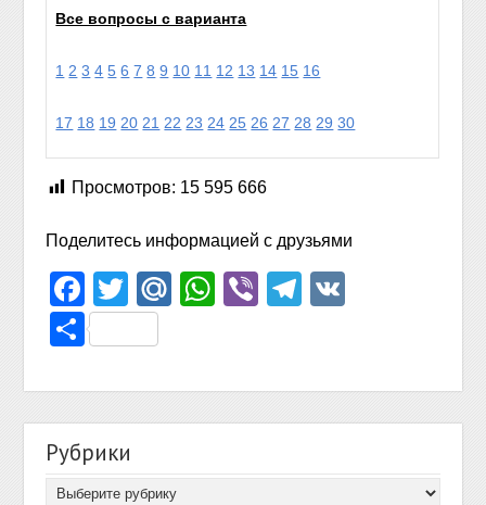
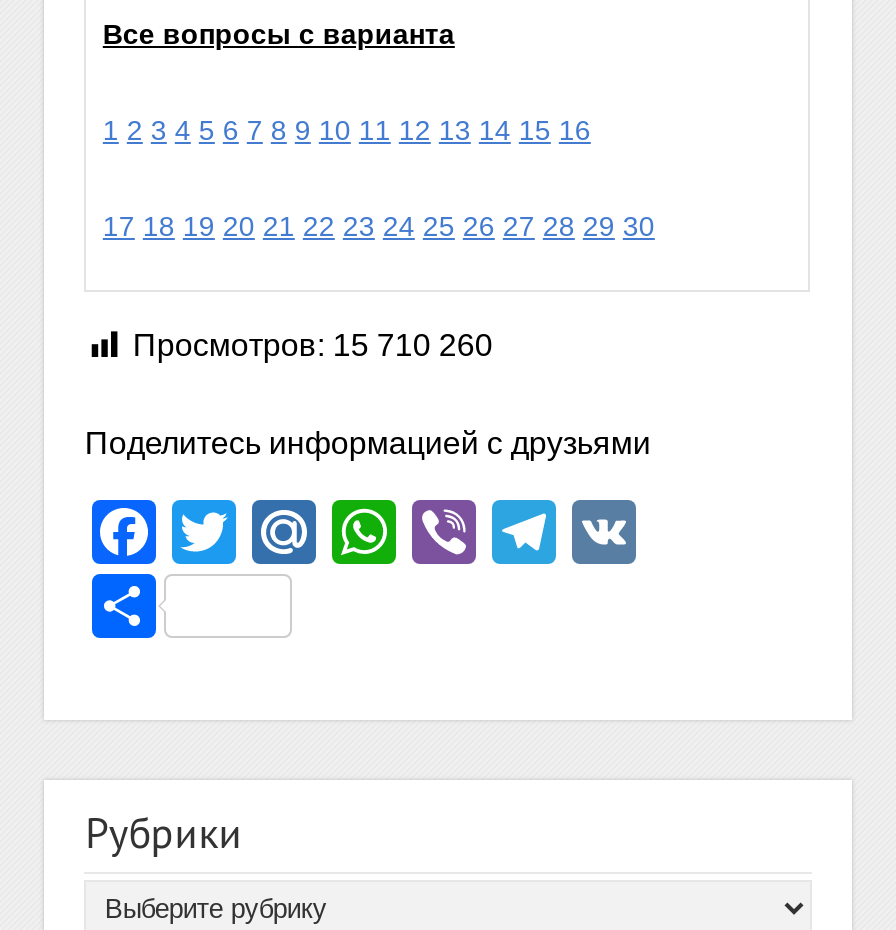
- Просмотров: 15 595 666
+ Просмотров: 15 710 260
